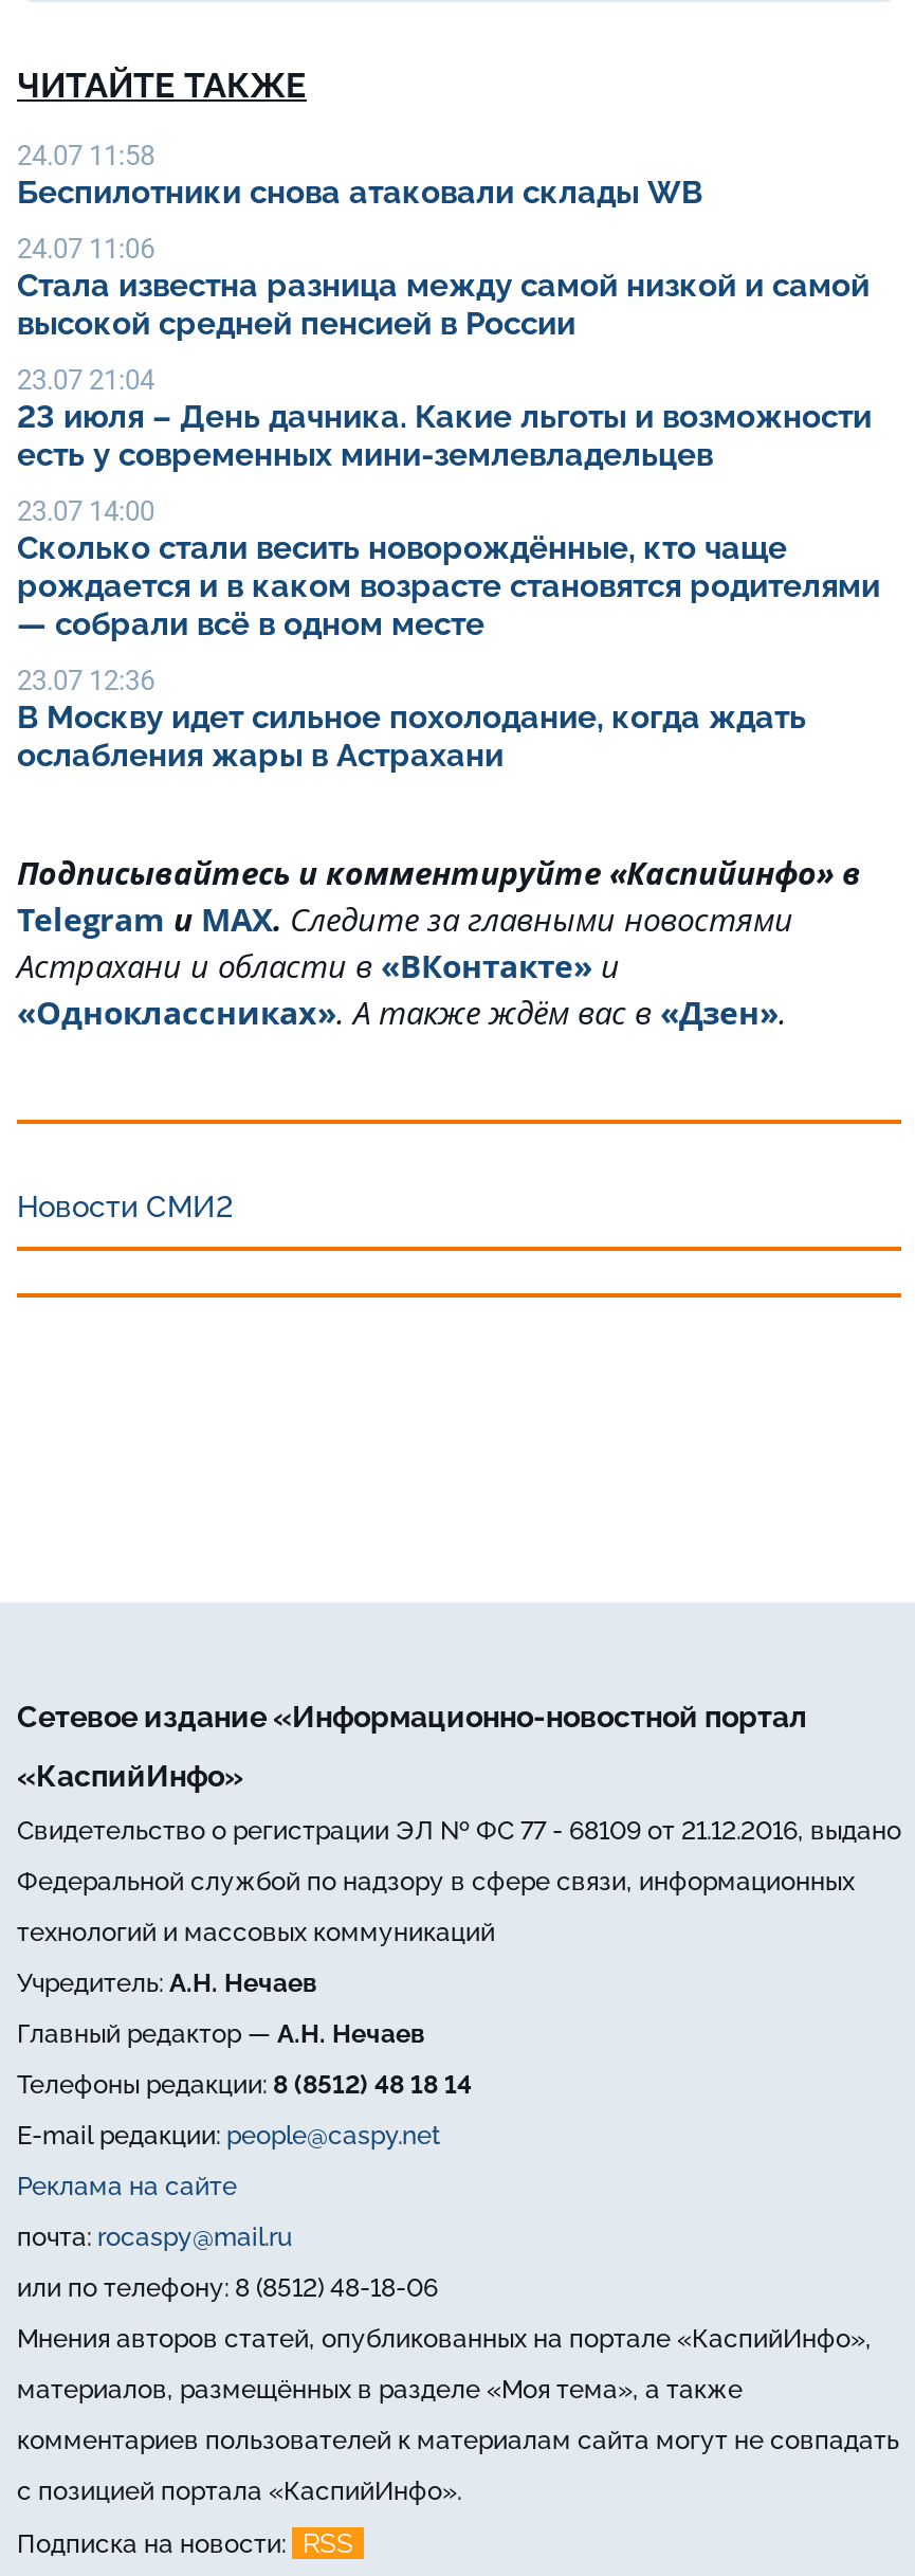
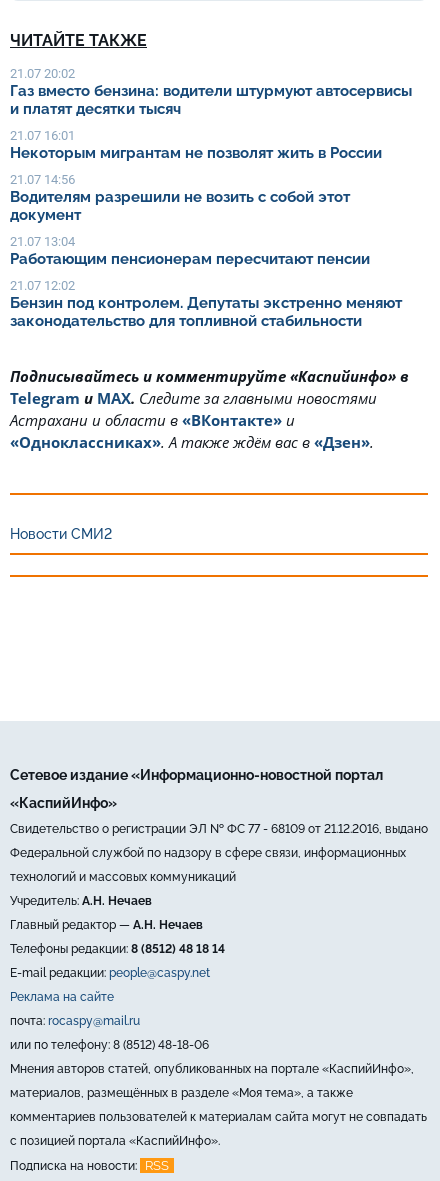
- 24.07 11:58
- Беспилотники снова атаковали склады WB
+ 21.07 20:02
+ Газ вместо бензина: водители штурмуют автосервисы
+ и платят десятки тысяч

- 24.07 11:06
- Стала известна разница между самой низкой и самой
- высокой средней пенсией в России
+ 21.07 16:01
+ Некоторым мигрантам не позволят жить в России

- 23.07 21:04
- 23 июля – День дачника. Какие льготы и возможности
- есть у современных мини-землевладельцев
+ 21.07 14:56
+ Водителям разрешили не возить с собой этот
+ документ

- 23.07 14:00
- Сколько стали весить новорождённые, кто чаще
- рождается и в каком возрасте становятся родителями
- — собрали всё в одном месте
+ 21.07 13:04
+ Работающим пенсионерам пересчитают пенсии

- 23.07 12:36
- В Москву идет сильное похолодание, когда ждать
- ослабления жары в Астрахани
+ 21.07 12:02
+ Бензин под контролем. Депутаты экстренно меняют
+ законодательство для топливной стабильности
